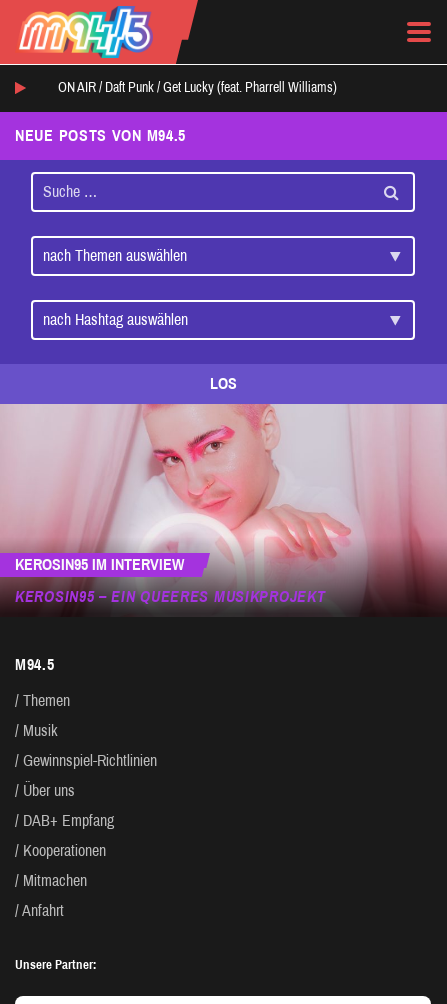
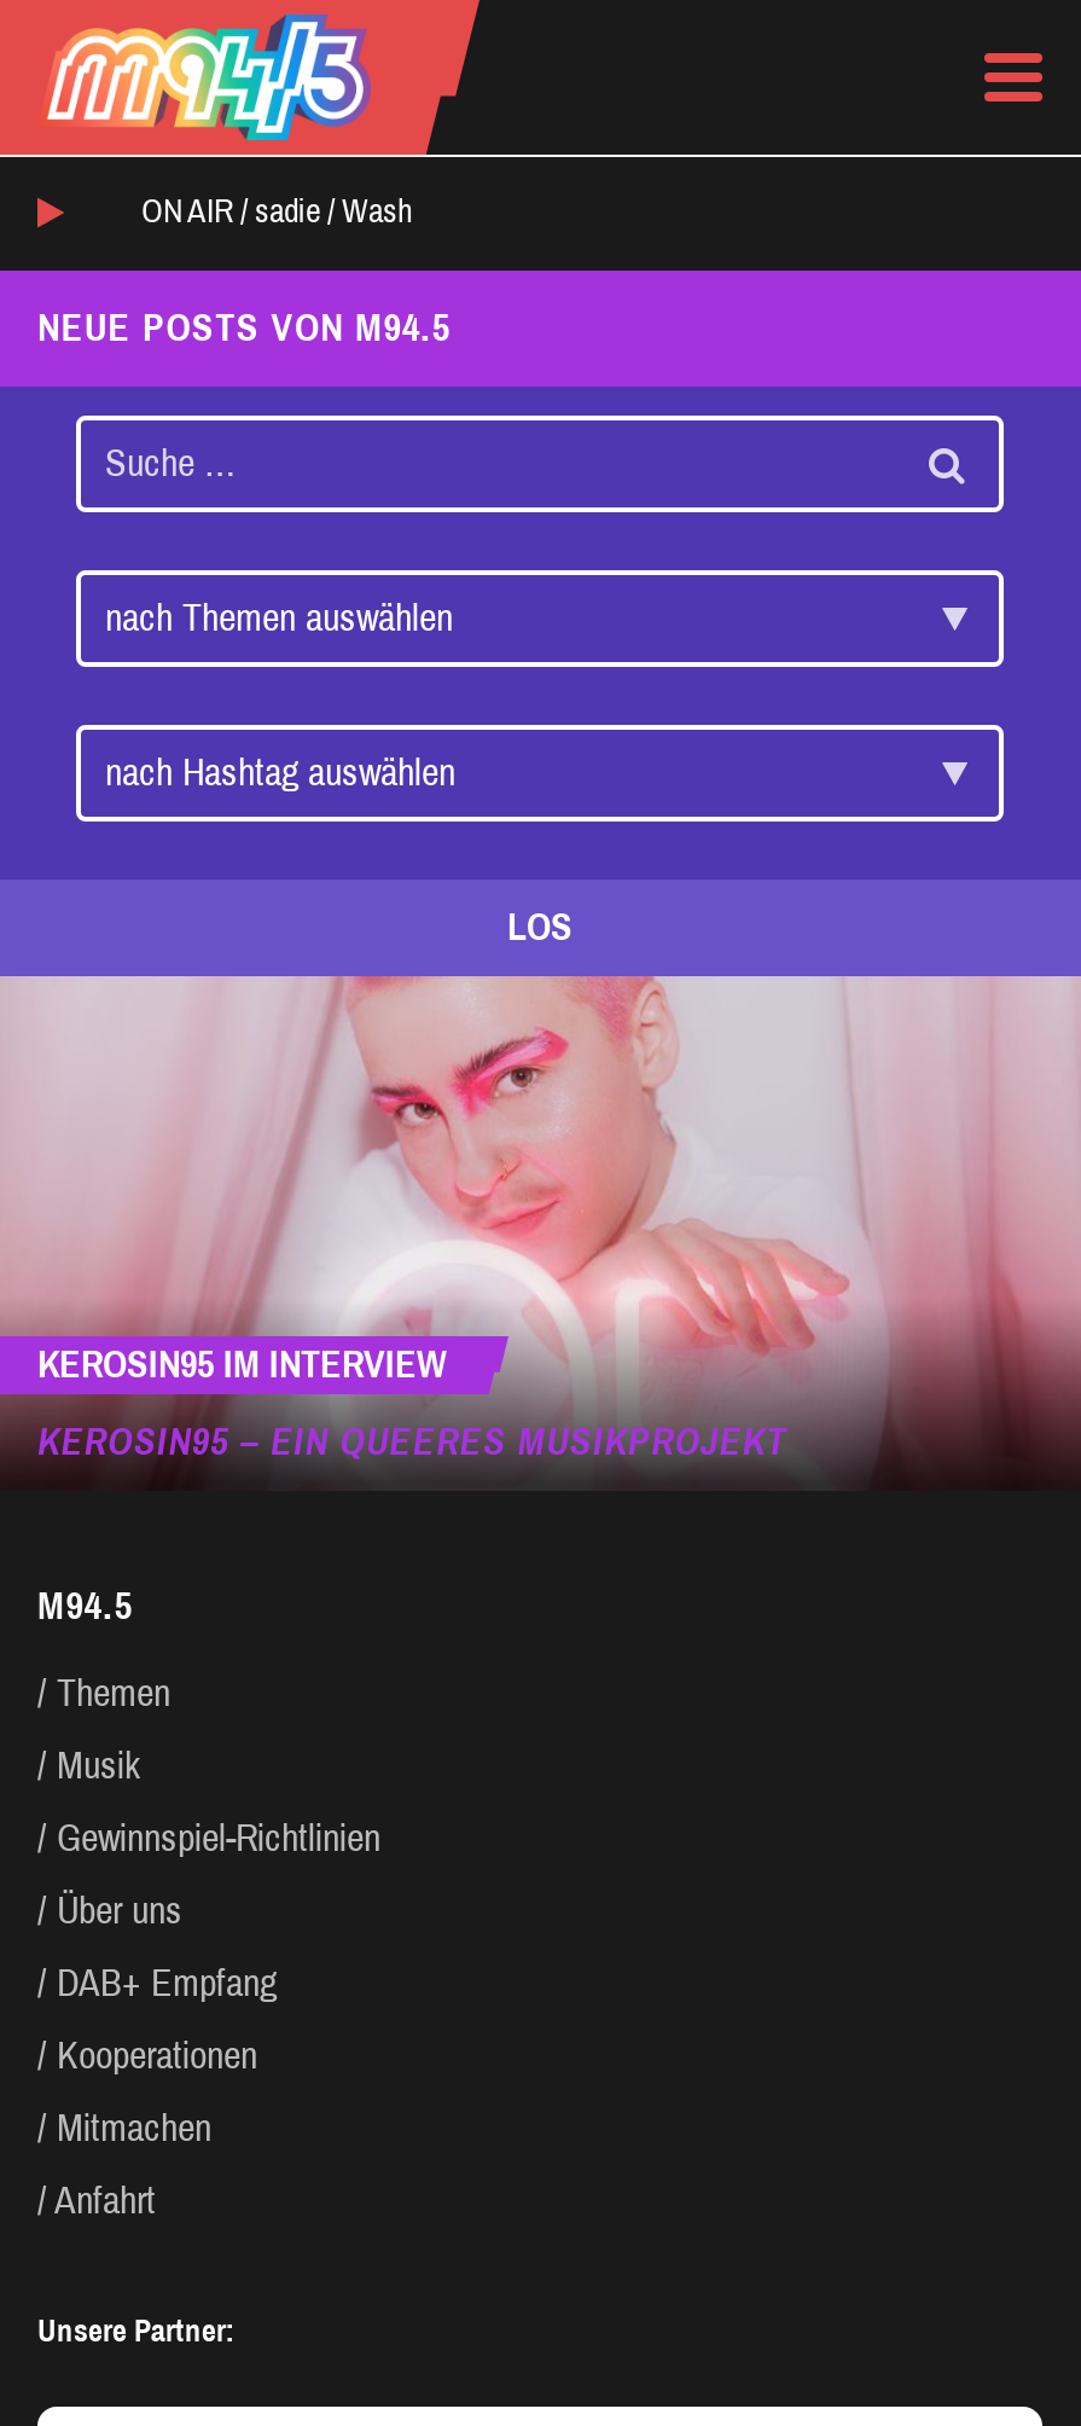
- ON AIR / Daft Punk / Get Lucky (feat. Pharrell Williams)
+ ON AIR / sadie / Wash
